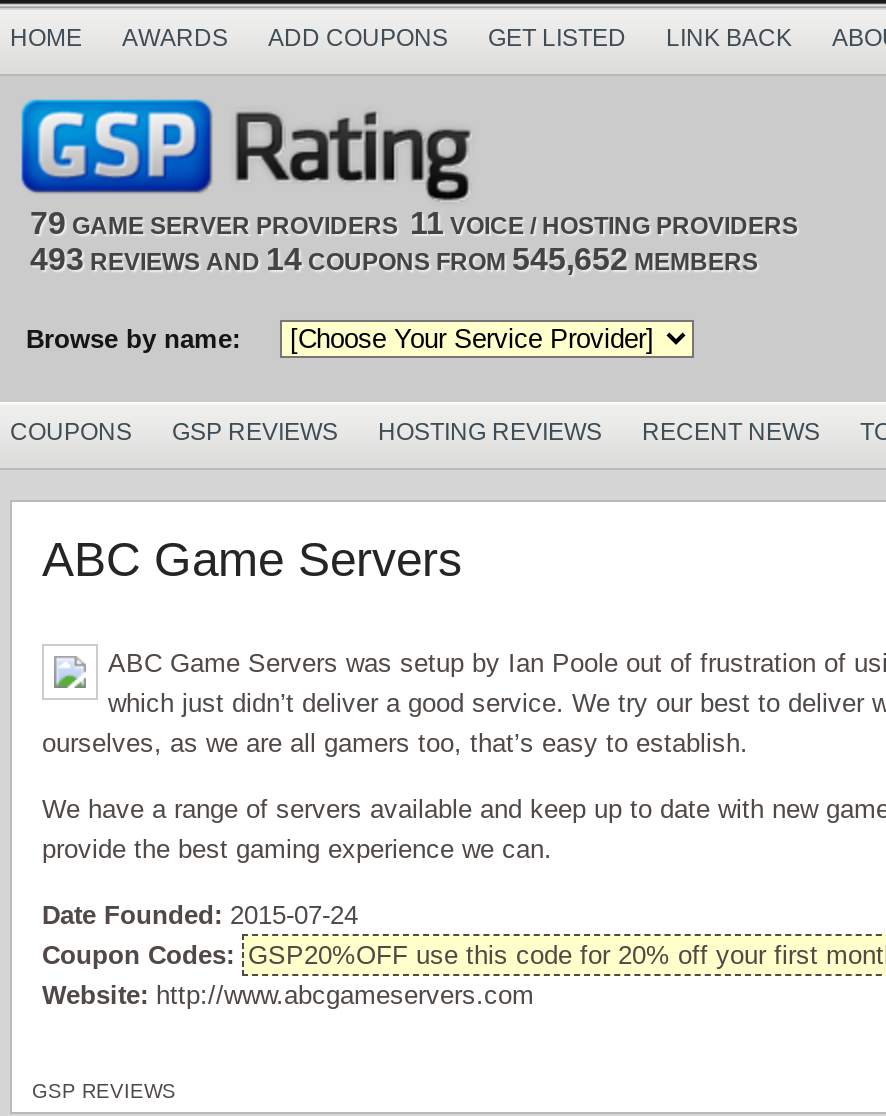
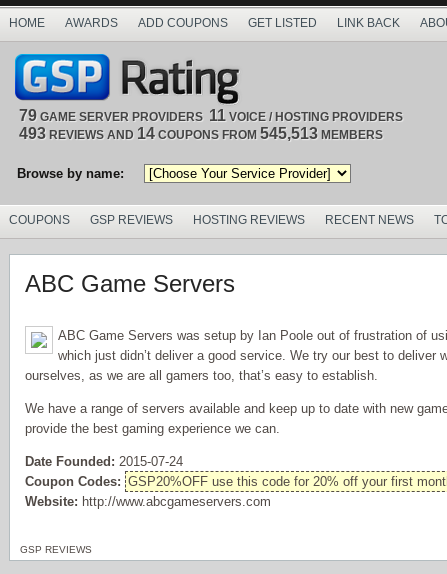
- 493 REVIEWS AND 14 COUPONS FROM 545,652 MEMBERS
+ 493 REVIEWS AND 14 COUPONS FROM 545,513 MEMBERS
